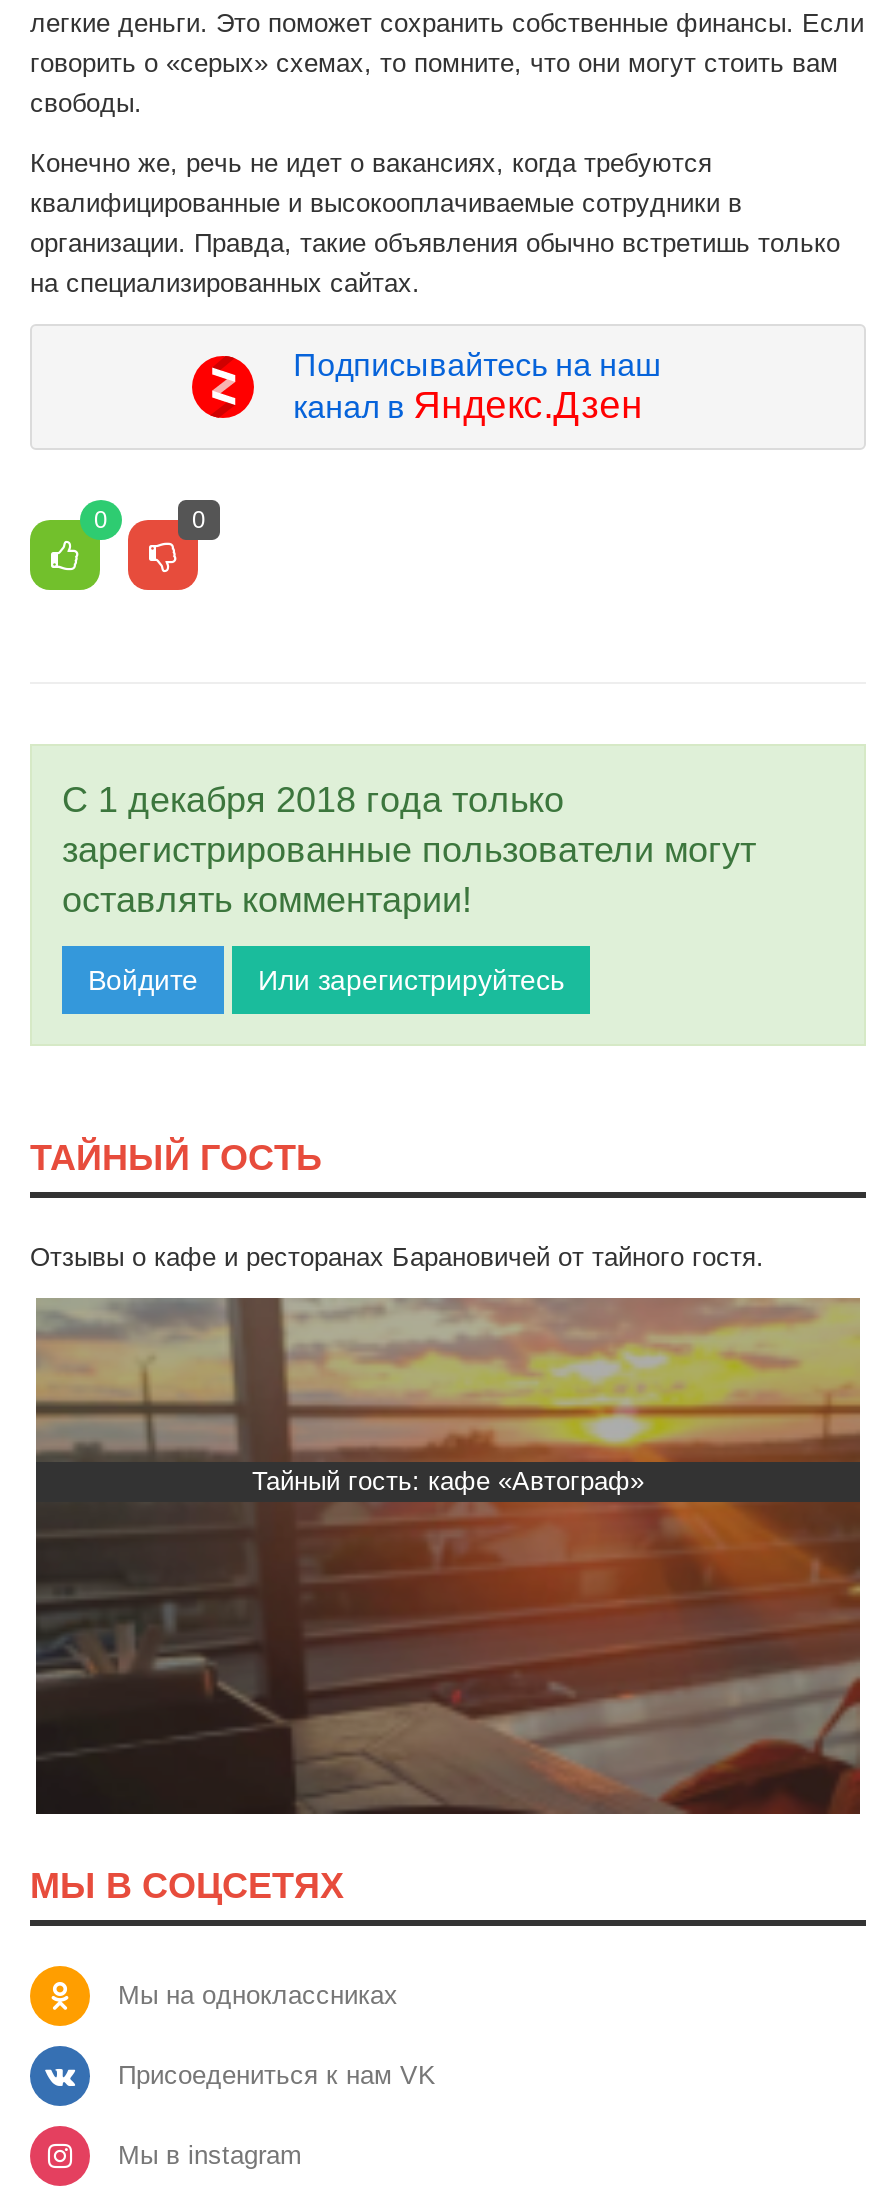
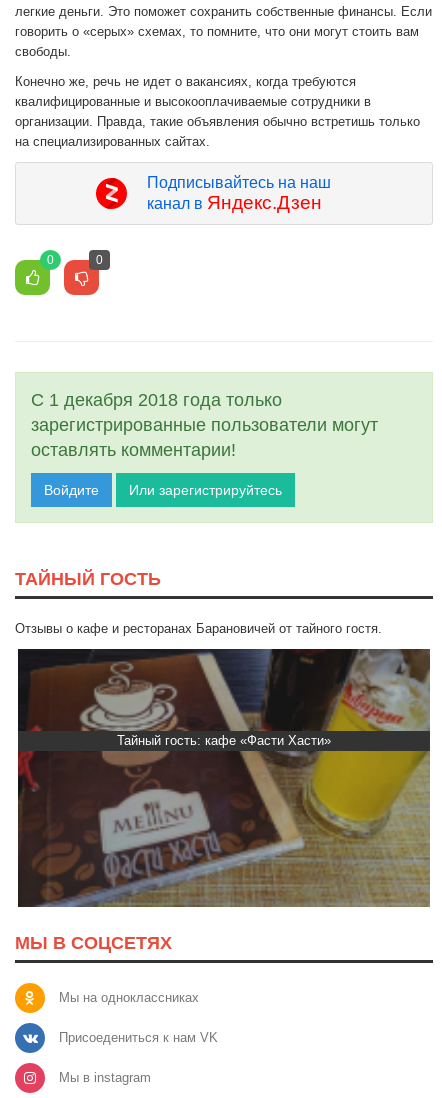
- [image]
- Тайный гость: кафе «Автограф»
+ [image]
+ Тайный гость: кафе «Фасти Хасти»

- [image]
+ [image]
